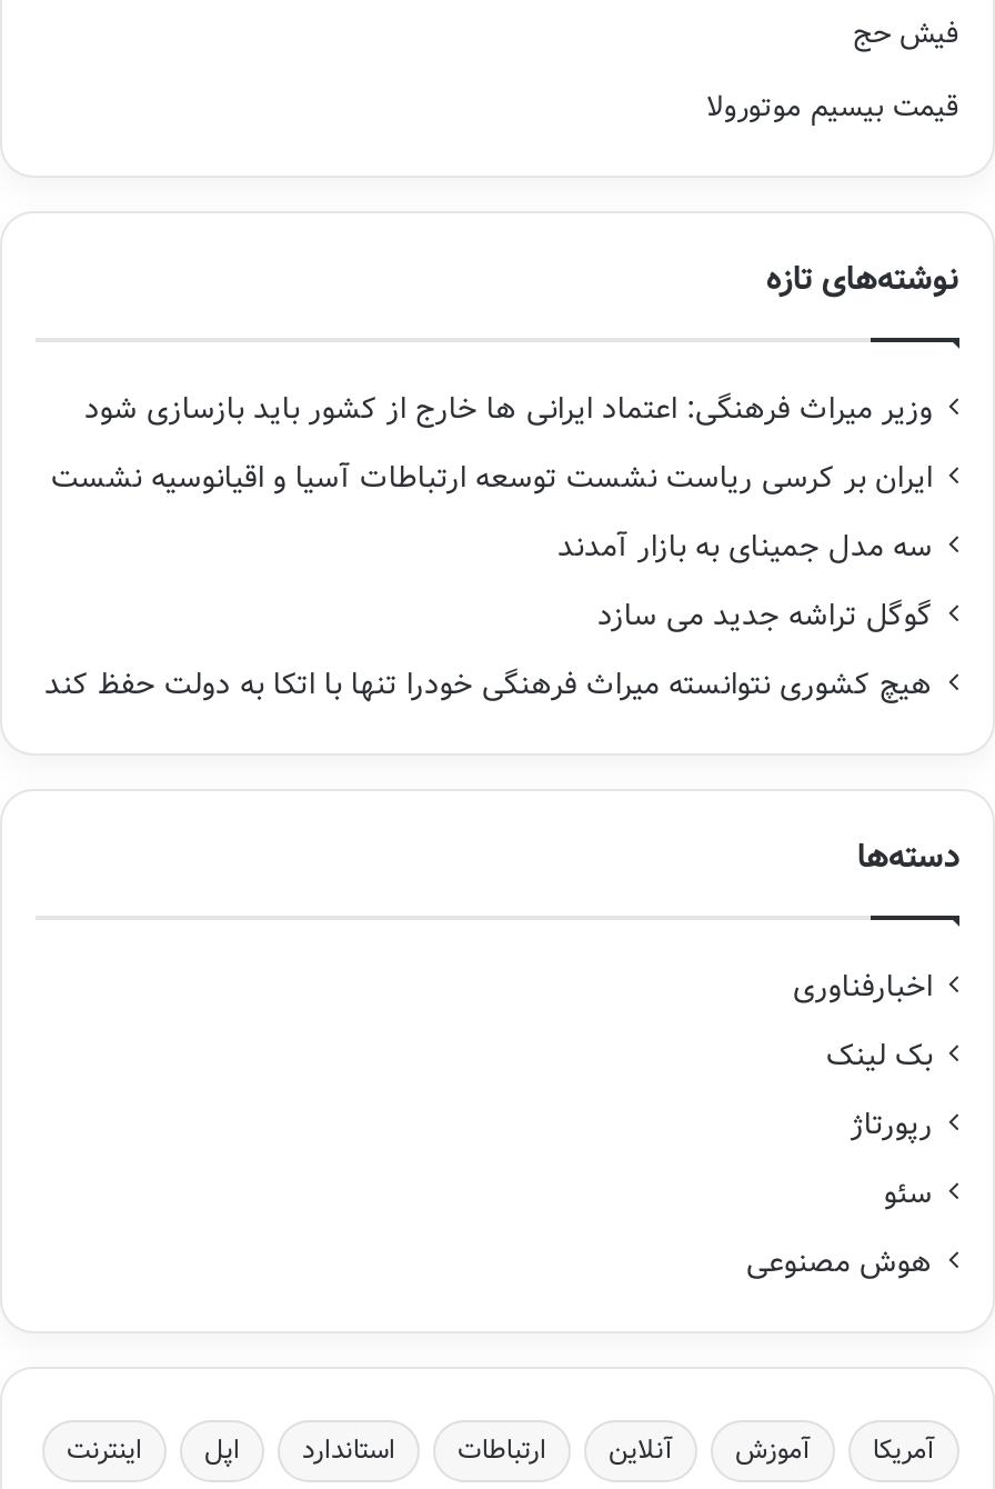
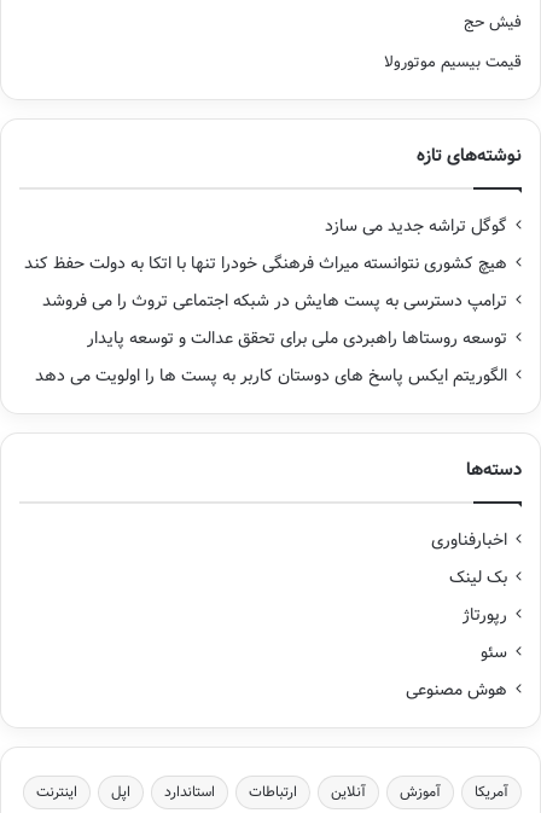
- وزیر میراث فرهنگی: اعتماد ایرانی ها خارج از کشور باید بازسازی شود
- ایران بر کرسی ریاست نشست توسعه ارتباطات آسیا و اقیانوسیه نشست
- سه مدل جمینای به بازار آمدند

moved up: گوگل تراشه جدید می سازد | هیچ کشوری نتوانسته میراث فرهنگی خودرا تنها با اتکا به دولت حفظ کند

+ ترامپ دسترسی به پست هایش در شبکه اجتماعی تروث را می فروشد
+ توسعه روستاها راهبردی ملی برای تحقق عدالت و توسعه پایدار
+ الگوریتم ایکس پاسخ های دوستان کاربر به پست ها را اولویت می دهد
